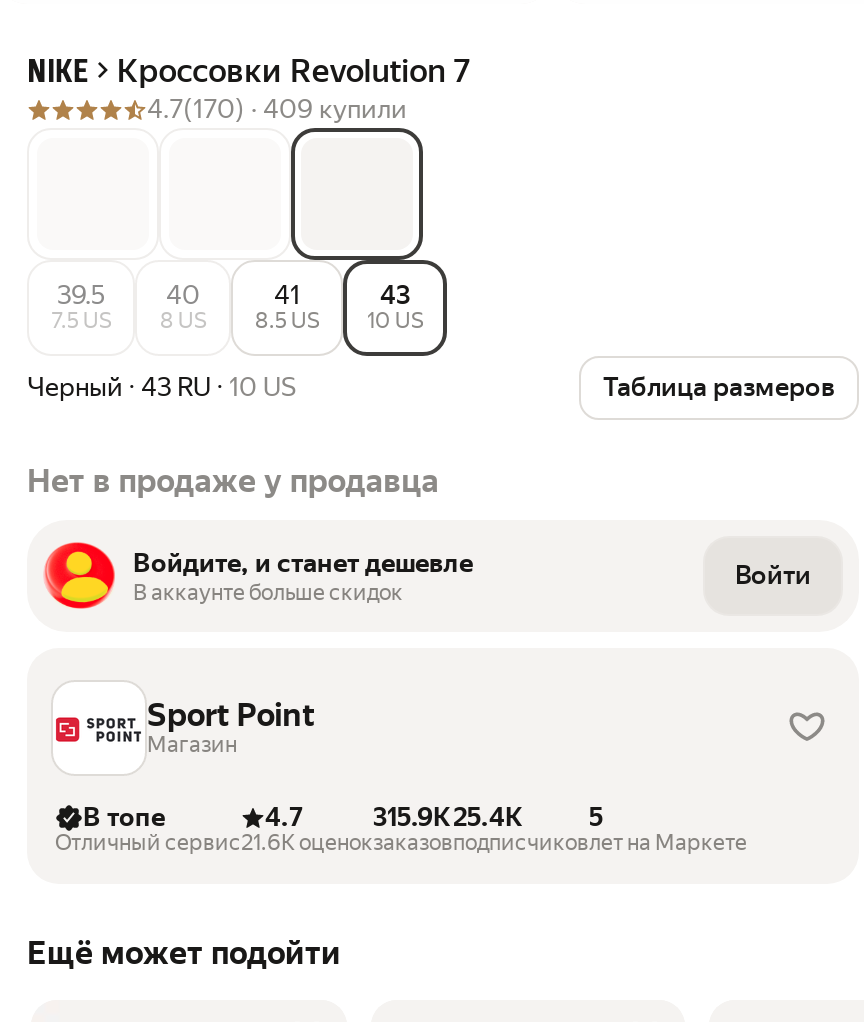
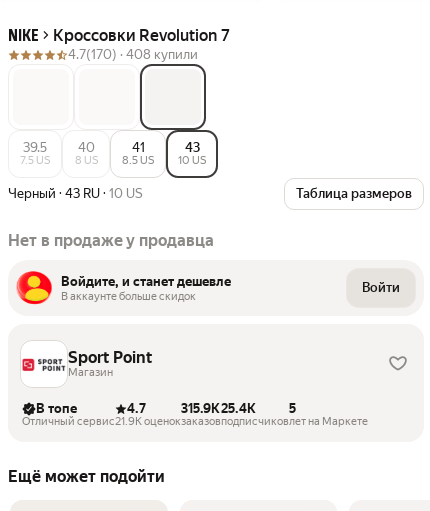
- 4.7(170) · 409 купили
+ 4.7(170) · 408 купили

- 21.6K оценок
+ 21.9K оценок
